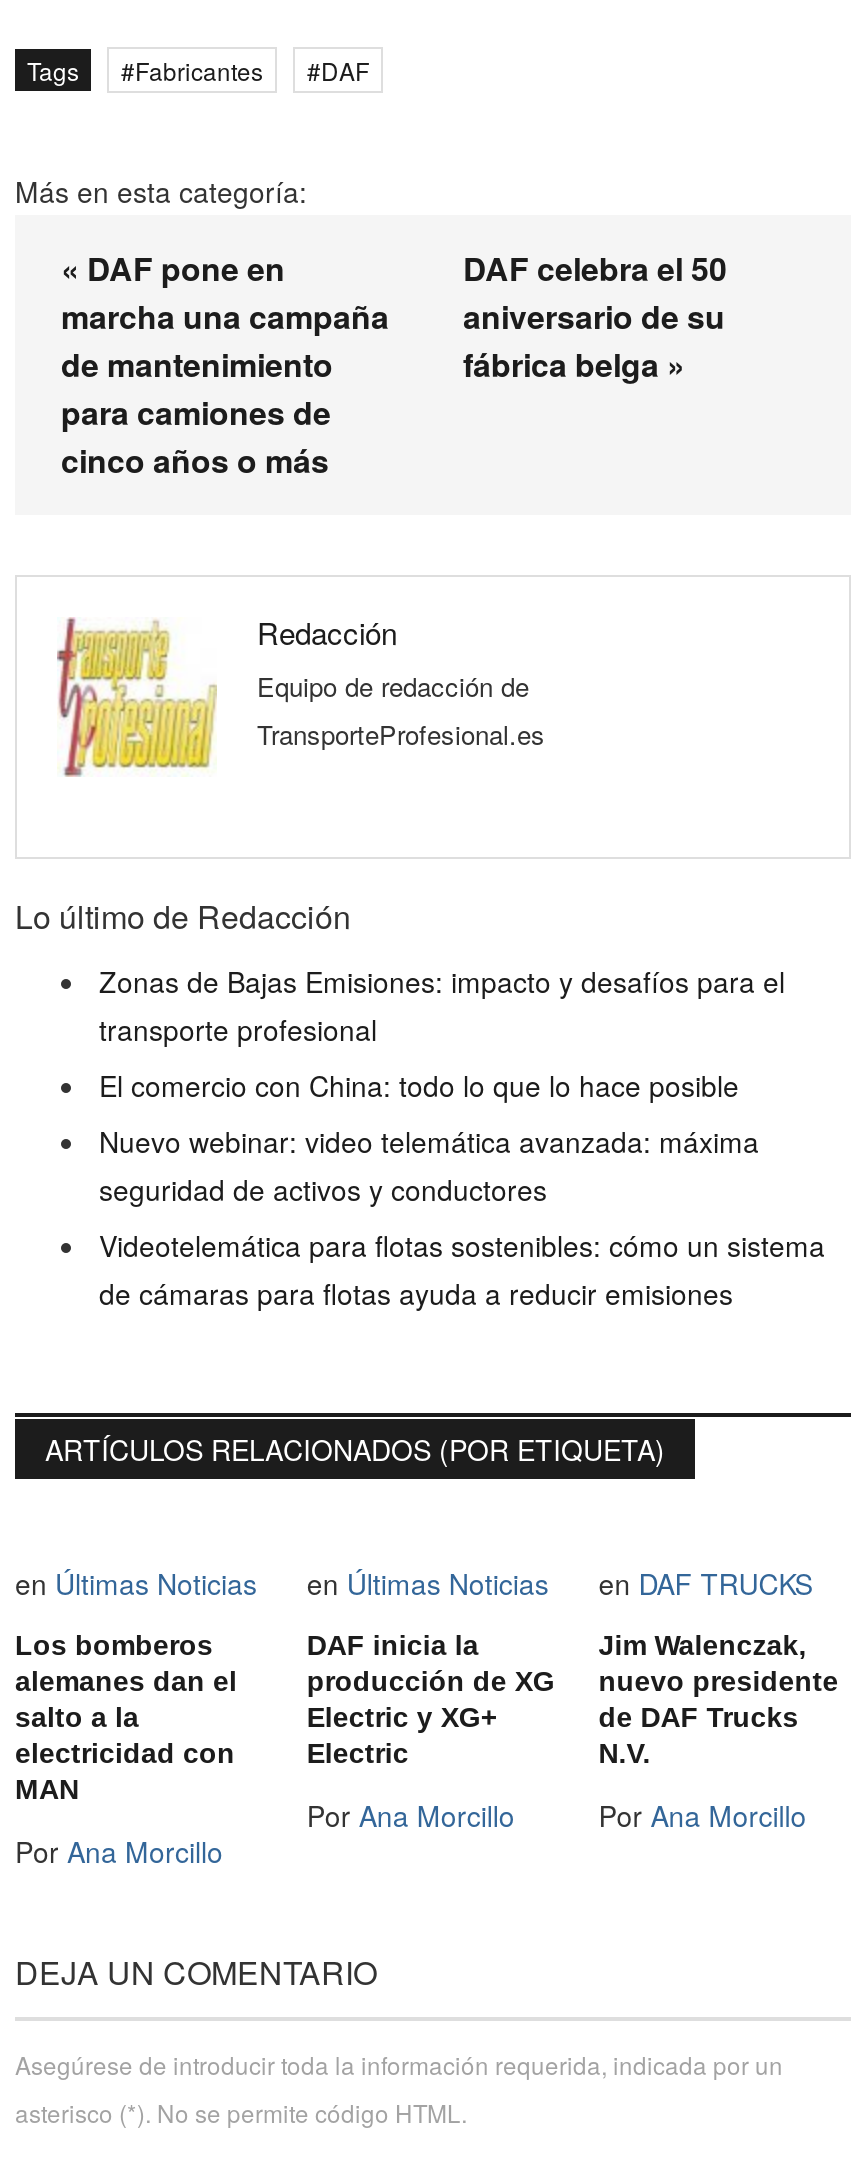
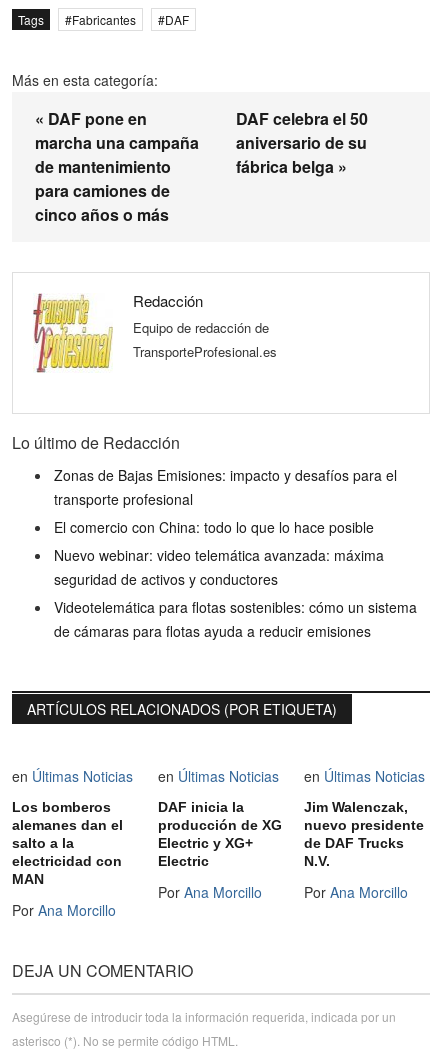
- en DAF TRUCKS
+ en Últimas Noticias
